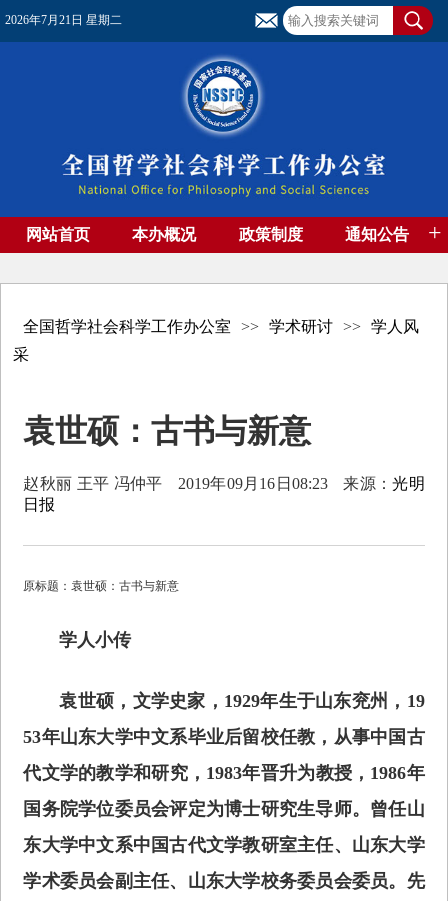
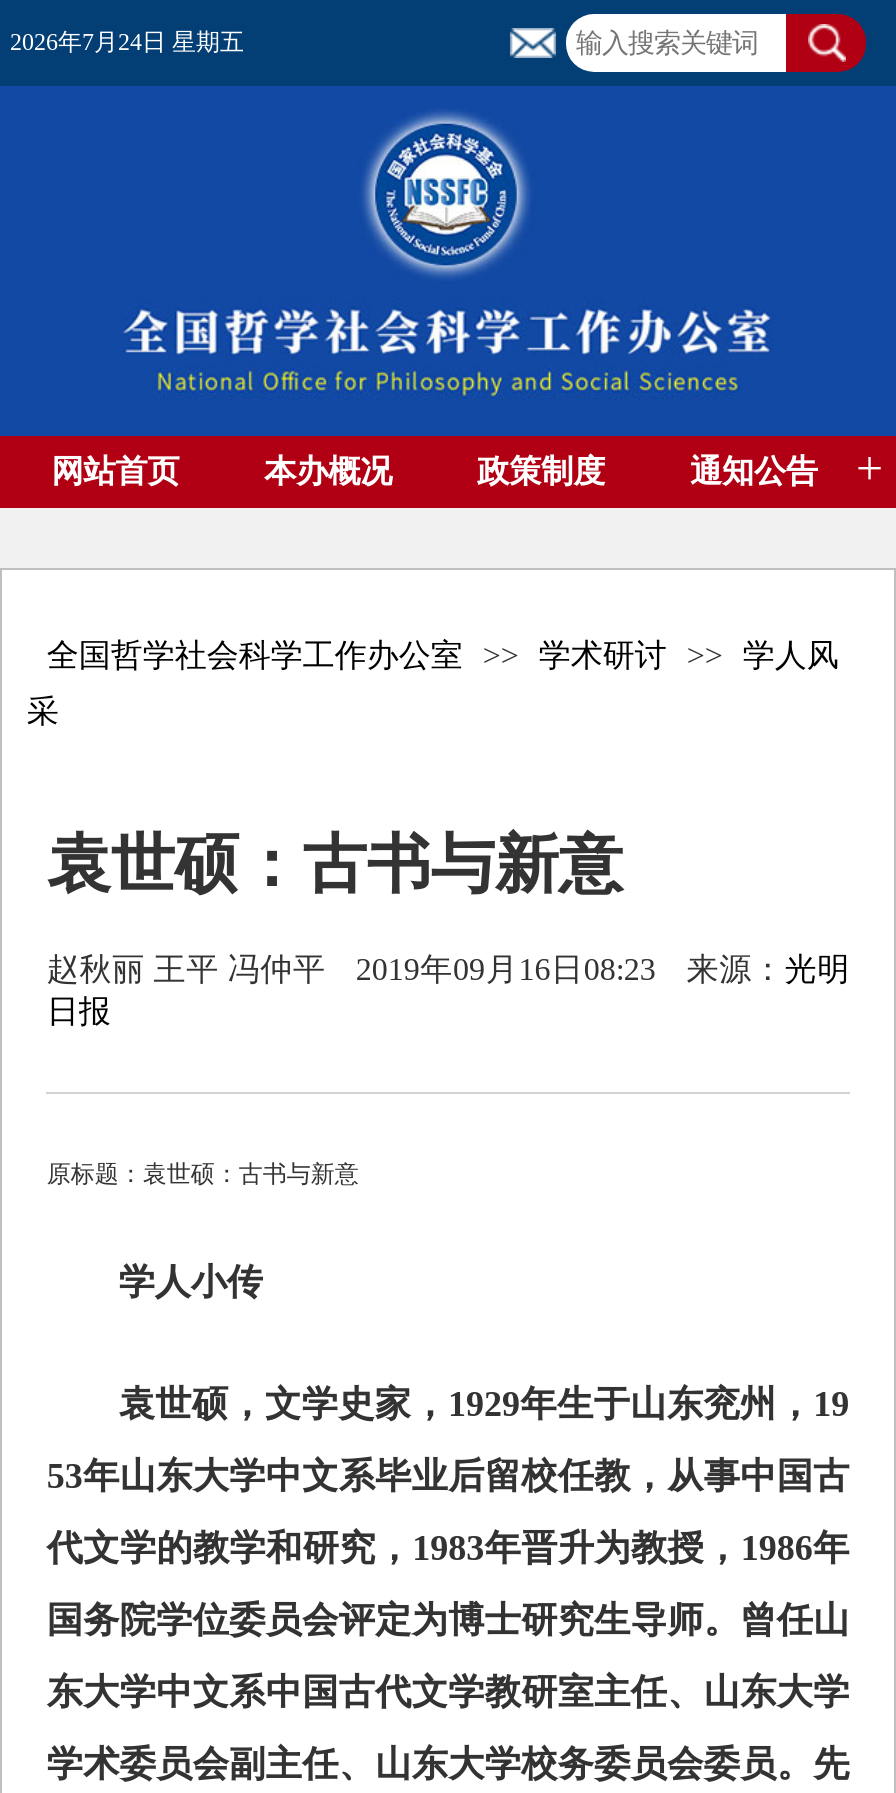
- 2026年7月21日 星期二
+ 2026年7月24日 星期五
